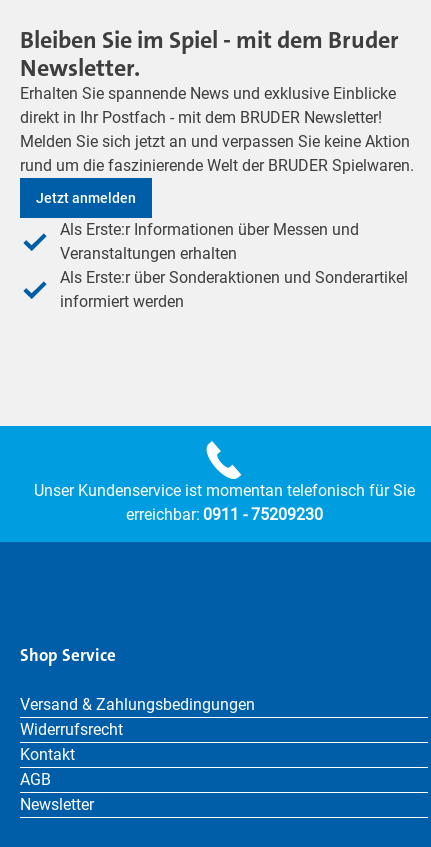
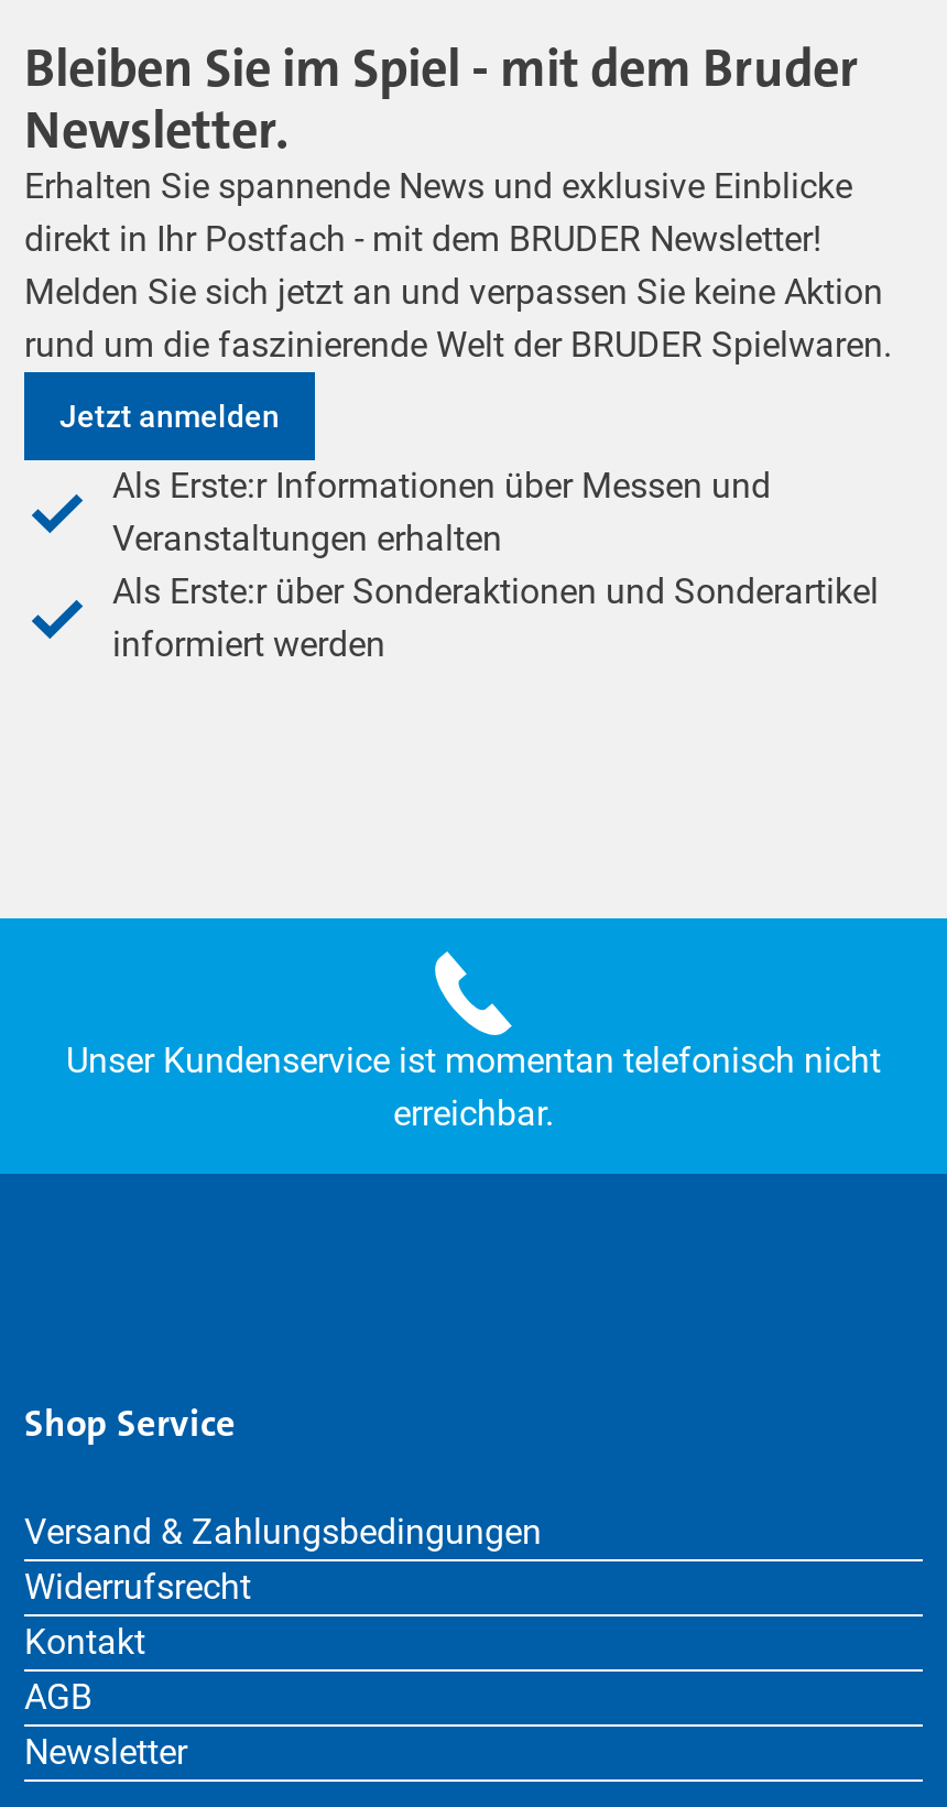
- Unser Kundenservice ist momentan telefonisch für Sie
- erreichbar: 0911 - 75209230
+ Unser Kundenservice ist momentan telefonisch nicht
+ erreichbar.
